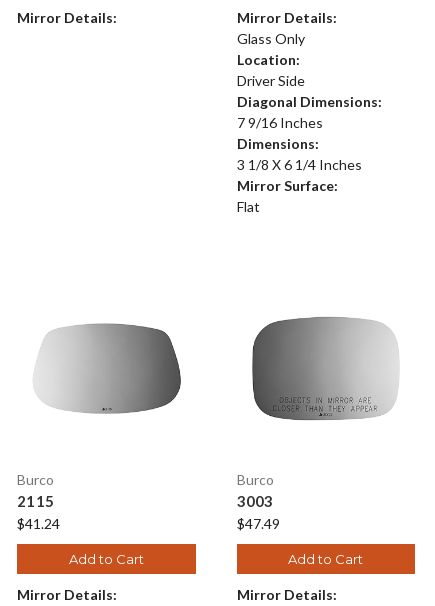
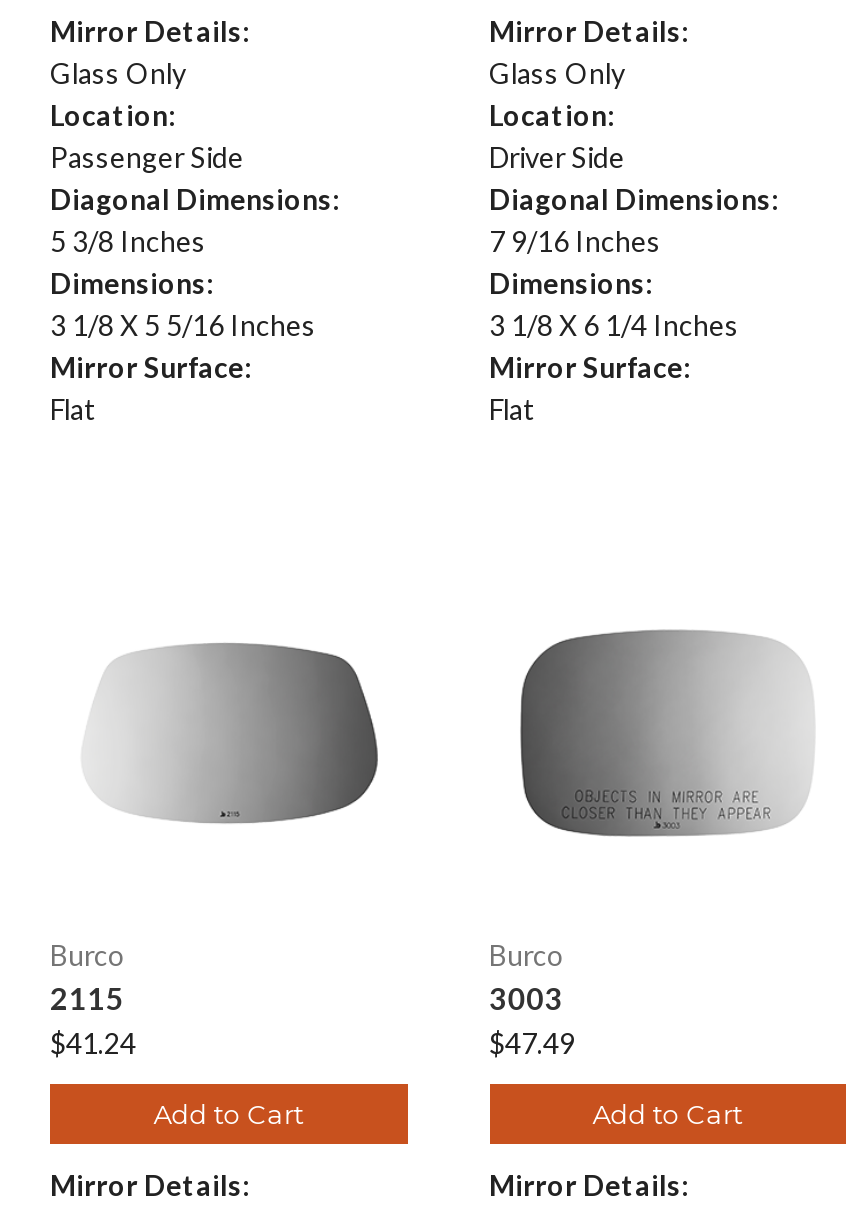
+ Glass Only
+ Location:
+ Passenger Side
+ Diagonal Dimensions:
+ 5 3/8 Inches
+ Dimensions:
+ 3 1/8 X 5 5/16 Inches
+ Mirror Surface:
+ Flat
